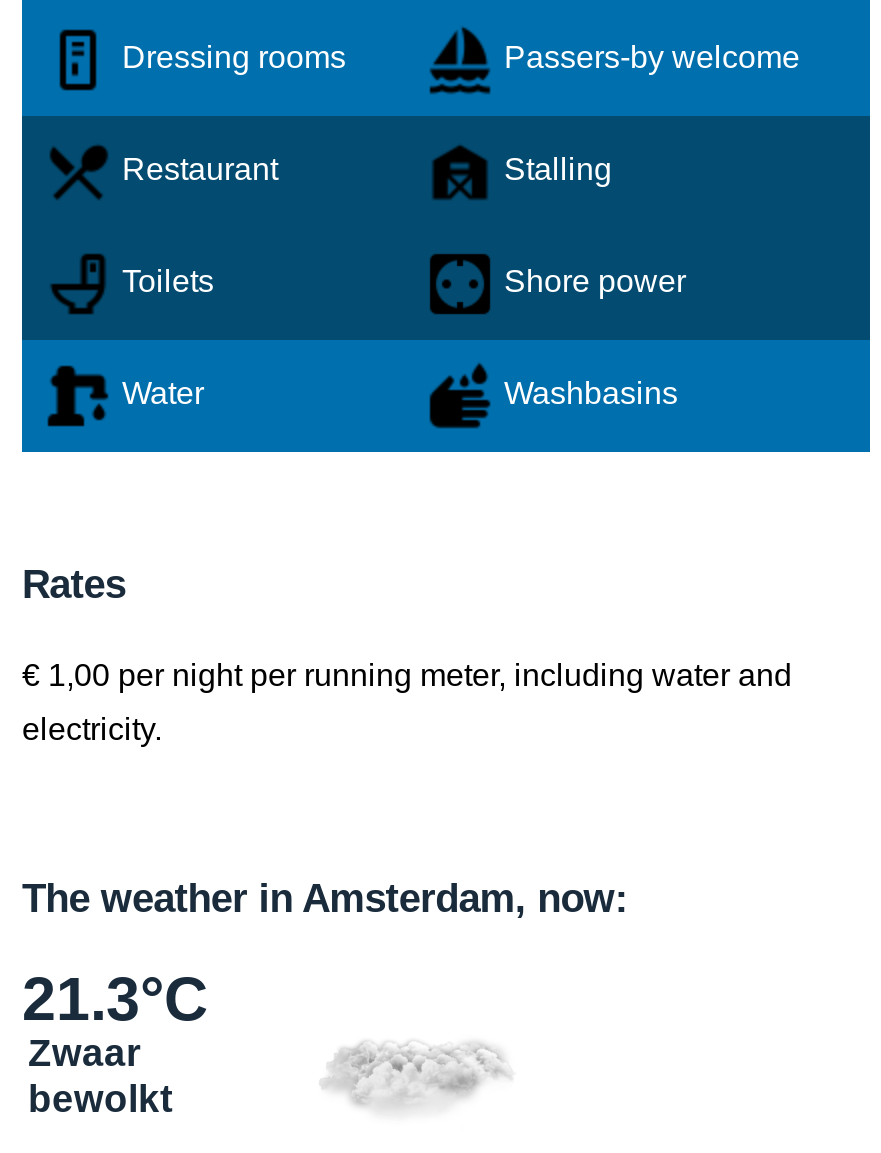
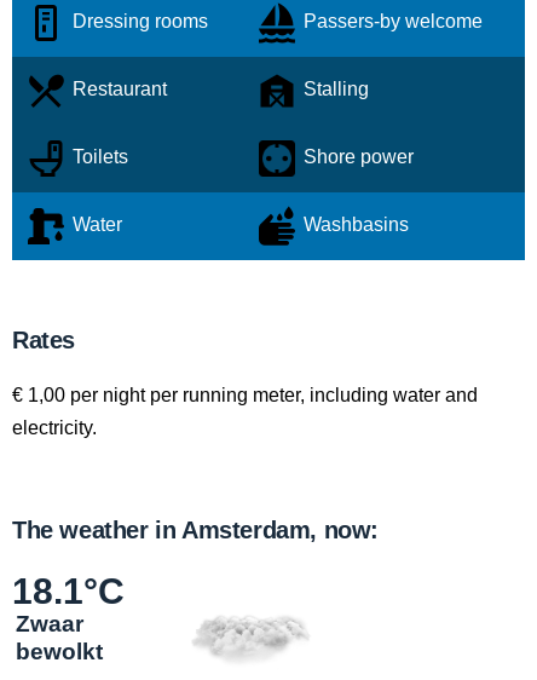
- 21.3°C
+ 18.1°C
